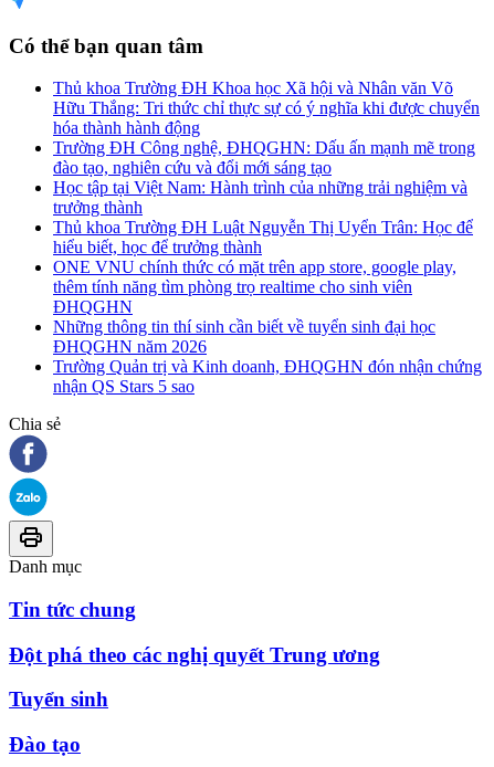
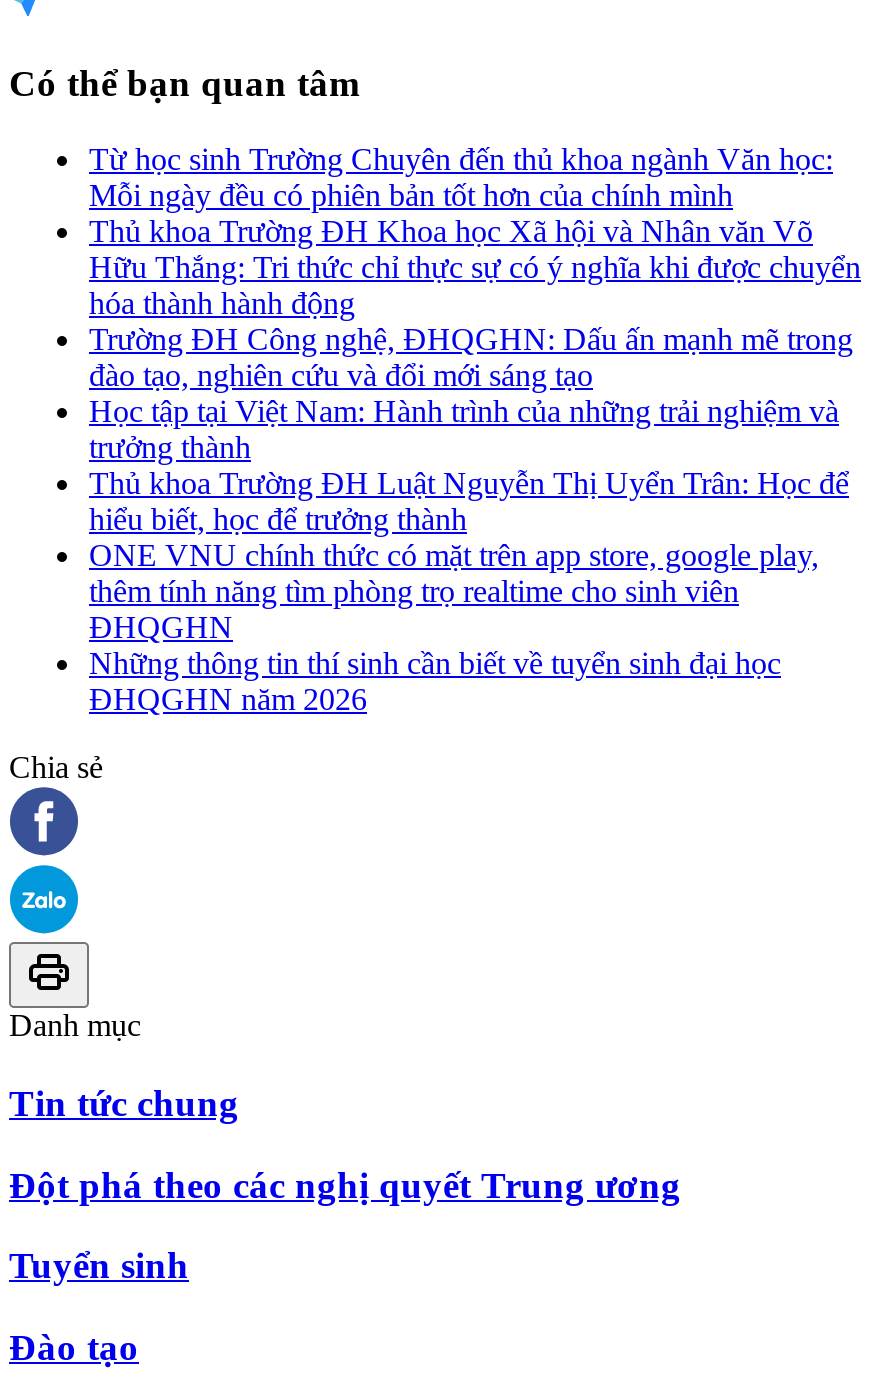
+ Từ học sinh Trường Chuyên đến thủ khoa ngành Văn học:
+ Mỗi ngày đều có phiên bản tốt hơn của chính mình

moved down: Thủ khoa Trường ĐH Khoa học Xã hội và Nhân văn Võ | Hữu Thắng: Tri thức chỉ thực sự có ý nghĩa khi được chuyển | hóa thành hành động | ... | Những thông tin thí sinh cần biết về tuyển sinh đại học | ĐHQGHN năm 2026

- Trường Quản trị và Kinh doanh, ĐHQGHN đón nhận chứng
- nhận QS Stars 5 sao
